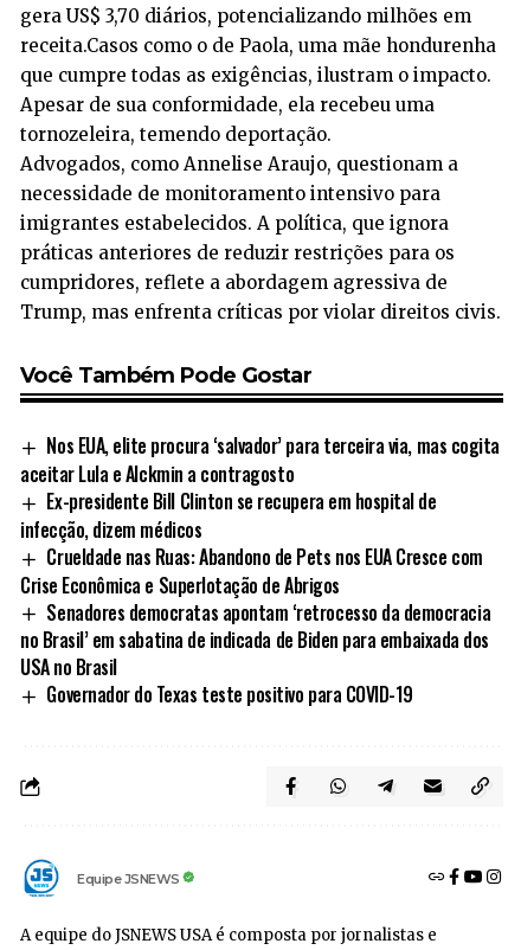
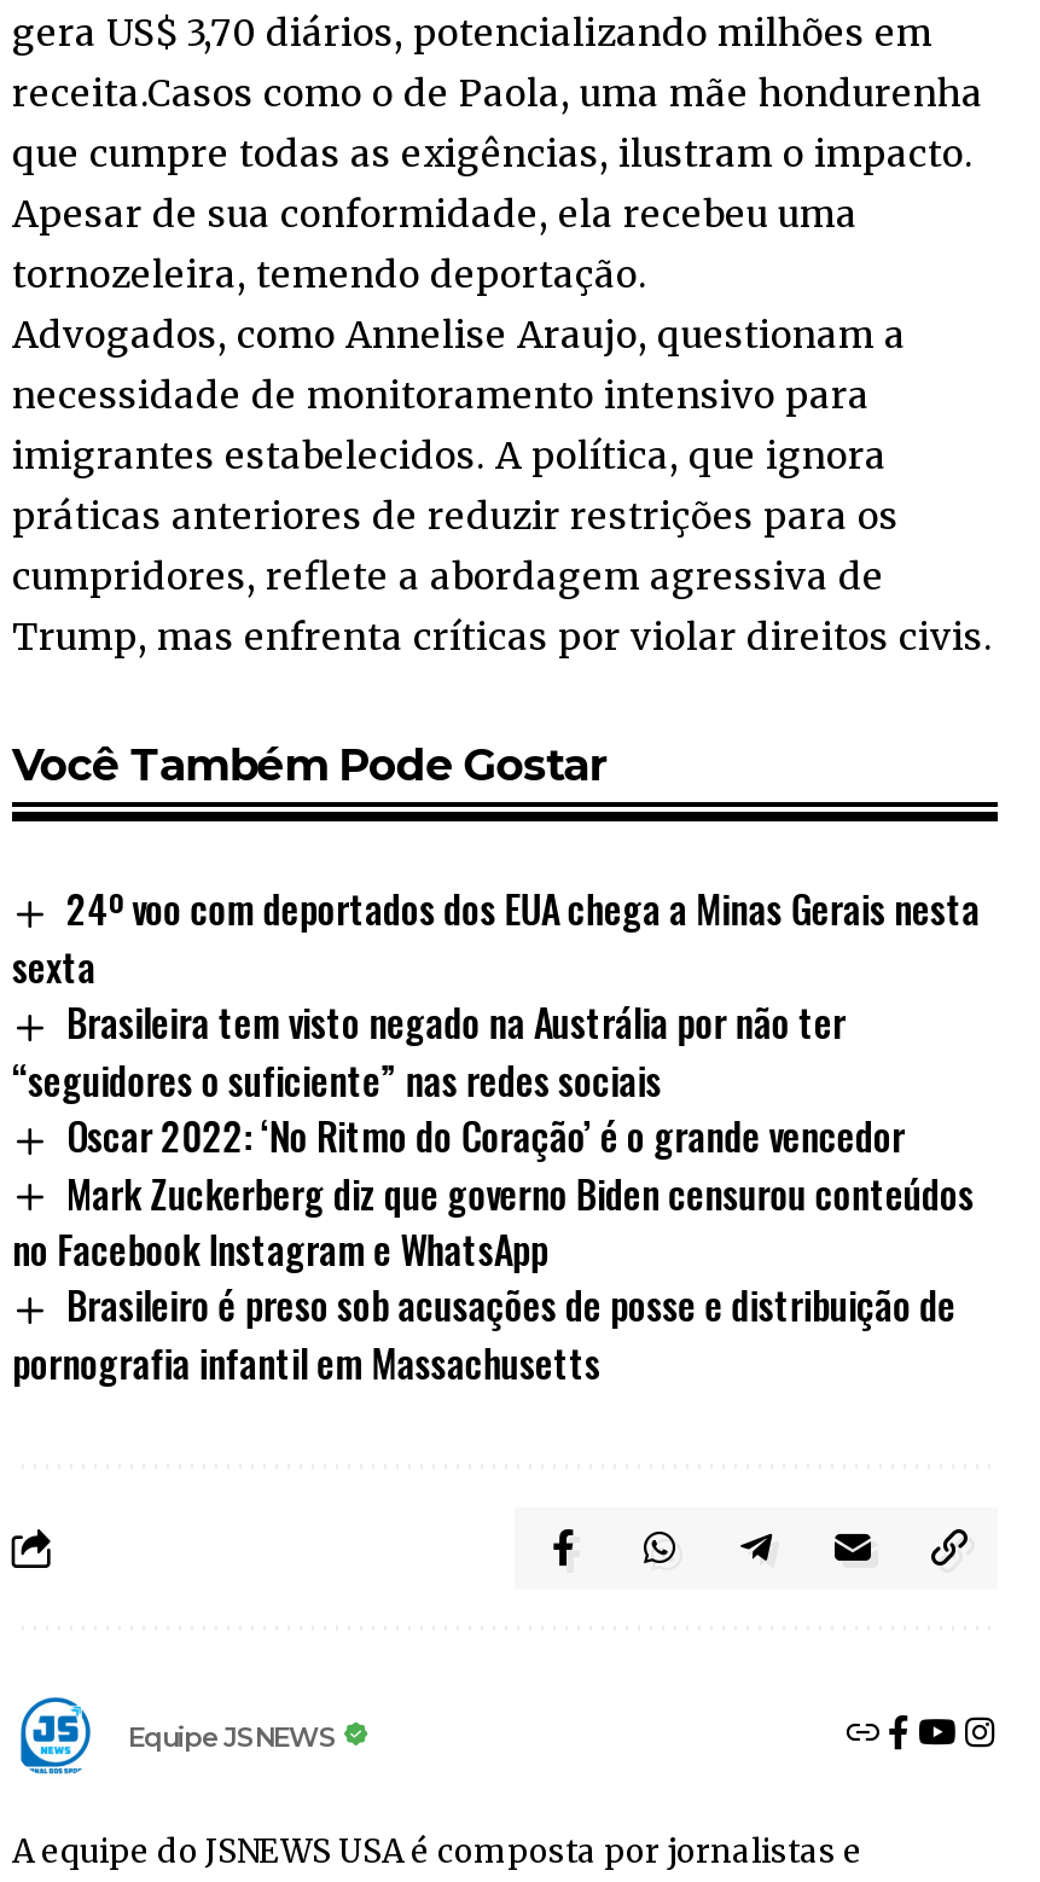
- Nos EUA, elite procura ‘salvador’ para terceira via, mas cogita
- aceitar Lula e Alckmin a contragosto
- Ex-presidente Bill Clinton se recupera em hospital de
- infecção, dizem médicos
- Crueldade nas Ruas: Abandono de Pets nos EUA Cresce com
- Crise Econômica e Superlotação de Abrigos
- Senadores democratas apontam ‘retrocesso da democracia
- no Brasil’ em sabatina de indicada de Biden para embaixada dos
- USA no Brasil
- Governador do Texas teste positivo para COVID-19
+ 24º voo com deportados dos EUA chega a Minas Gerais nesta
+ sexta
+ Brasileira tem visto negado na Austrália por não ter
+ “seguidores o suficiente” nas redes sociais
+ Oscar 2022: ‘No Ritmo do Coração’ é o grande vencedor
+ Mark Zuckerberg diz que governo Biden censurou conteúdos
+ no Facebook Instagram e WhatsApp
+ Brasileiro é preso sob acusações de posse e distribuição de
+ pornografia infantil em Massachusetts
